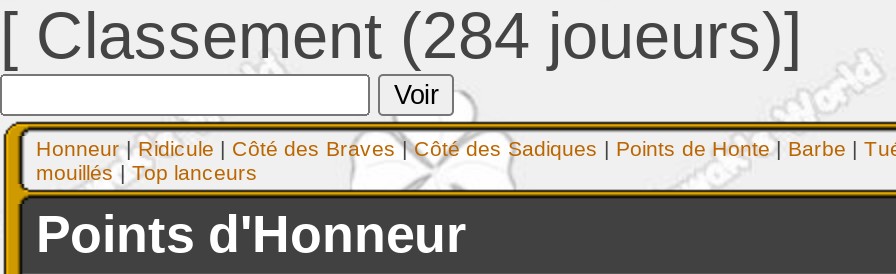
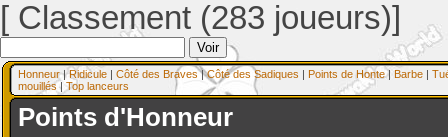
- [ Classement (284 joueurs)]
+ [ Classement (283 joueurs)]
